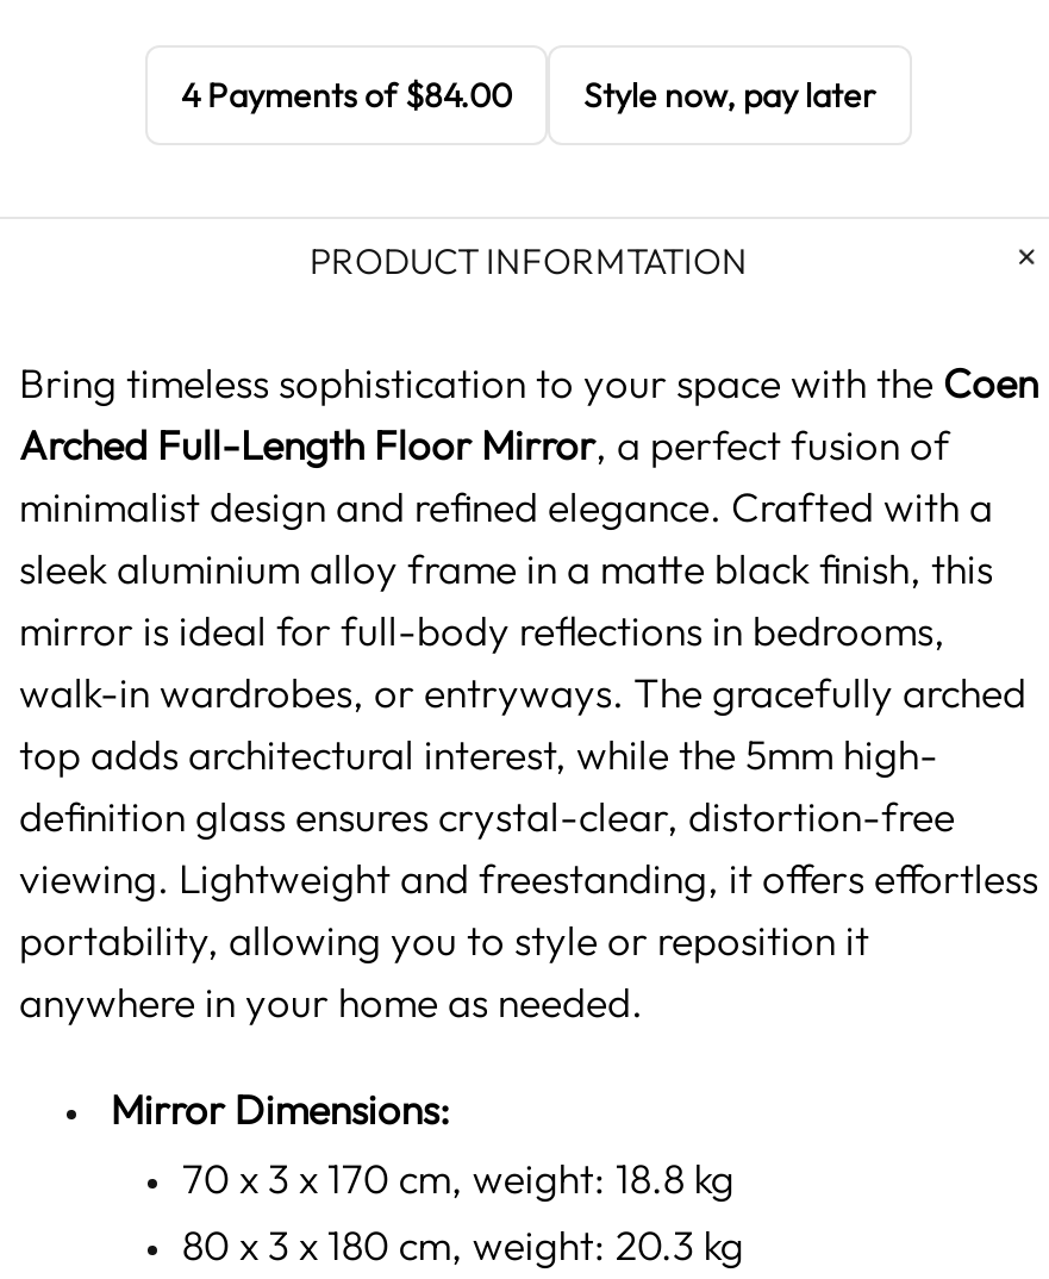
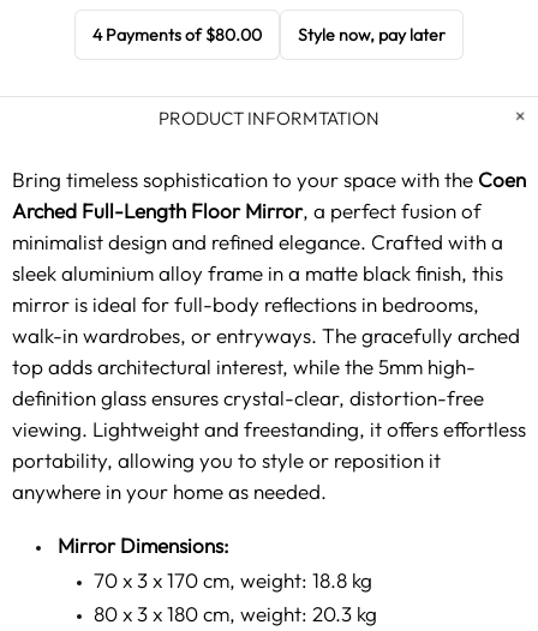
- 4 Payments of $84.00 Style now, pay later
+ 4 Payments of $80.00 Style now, pay later
